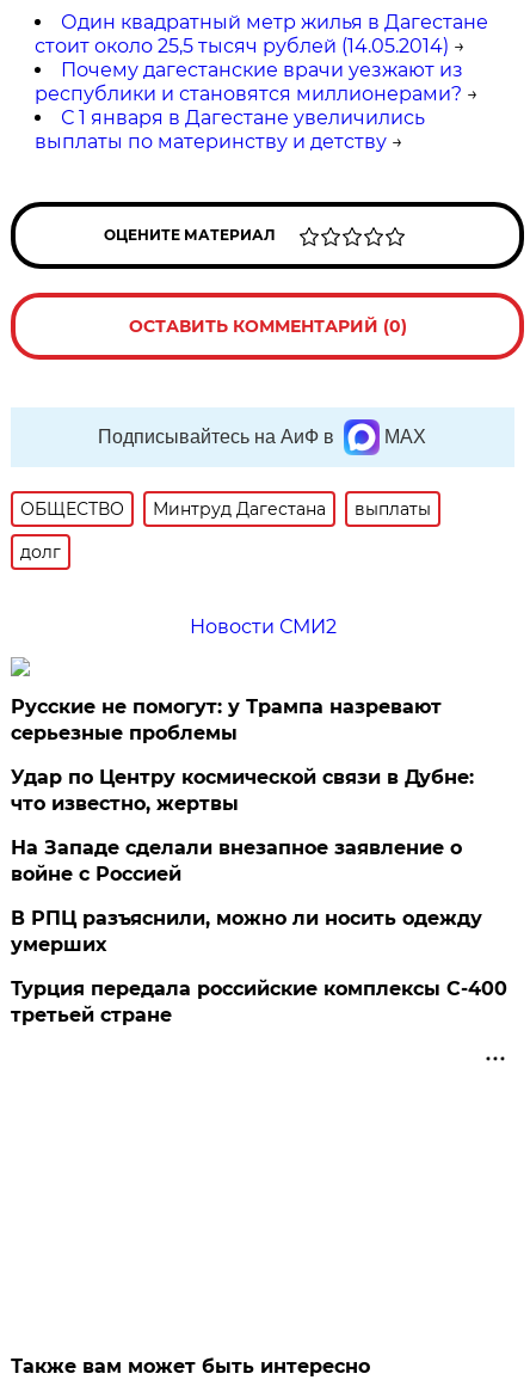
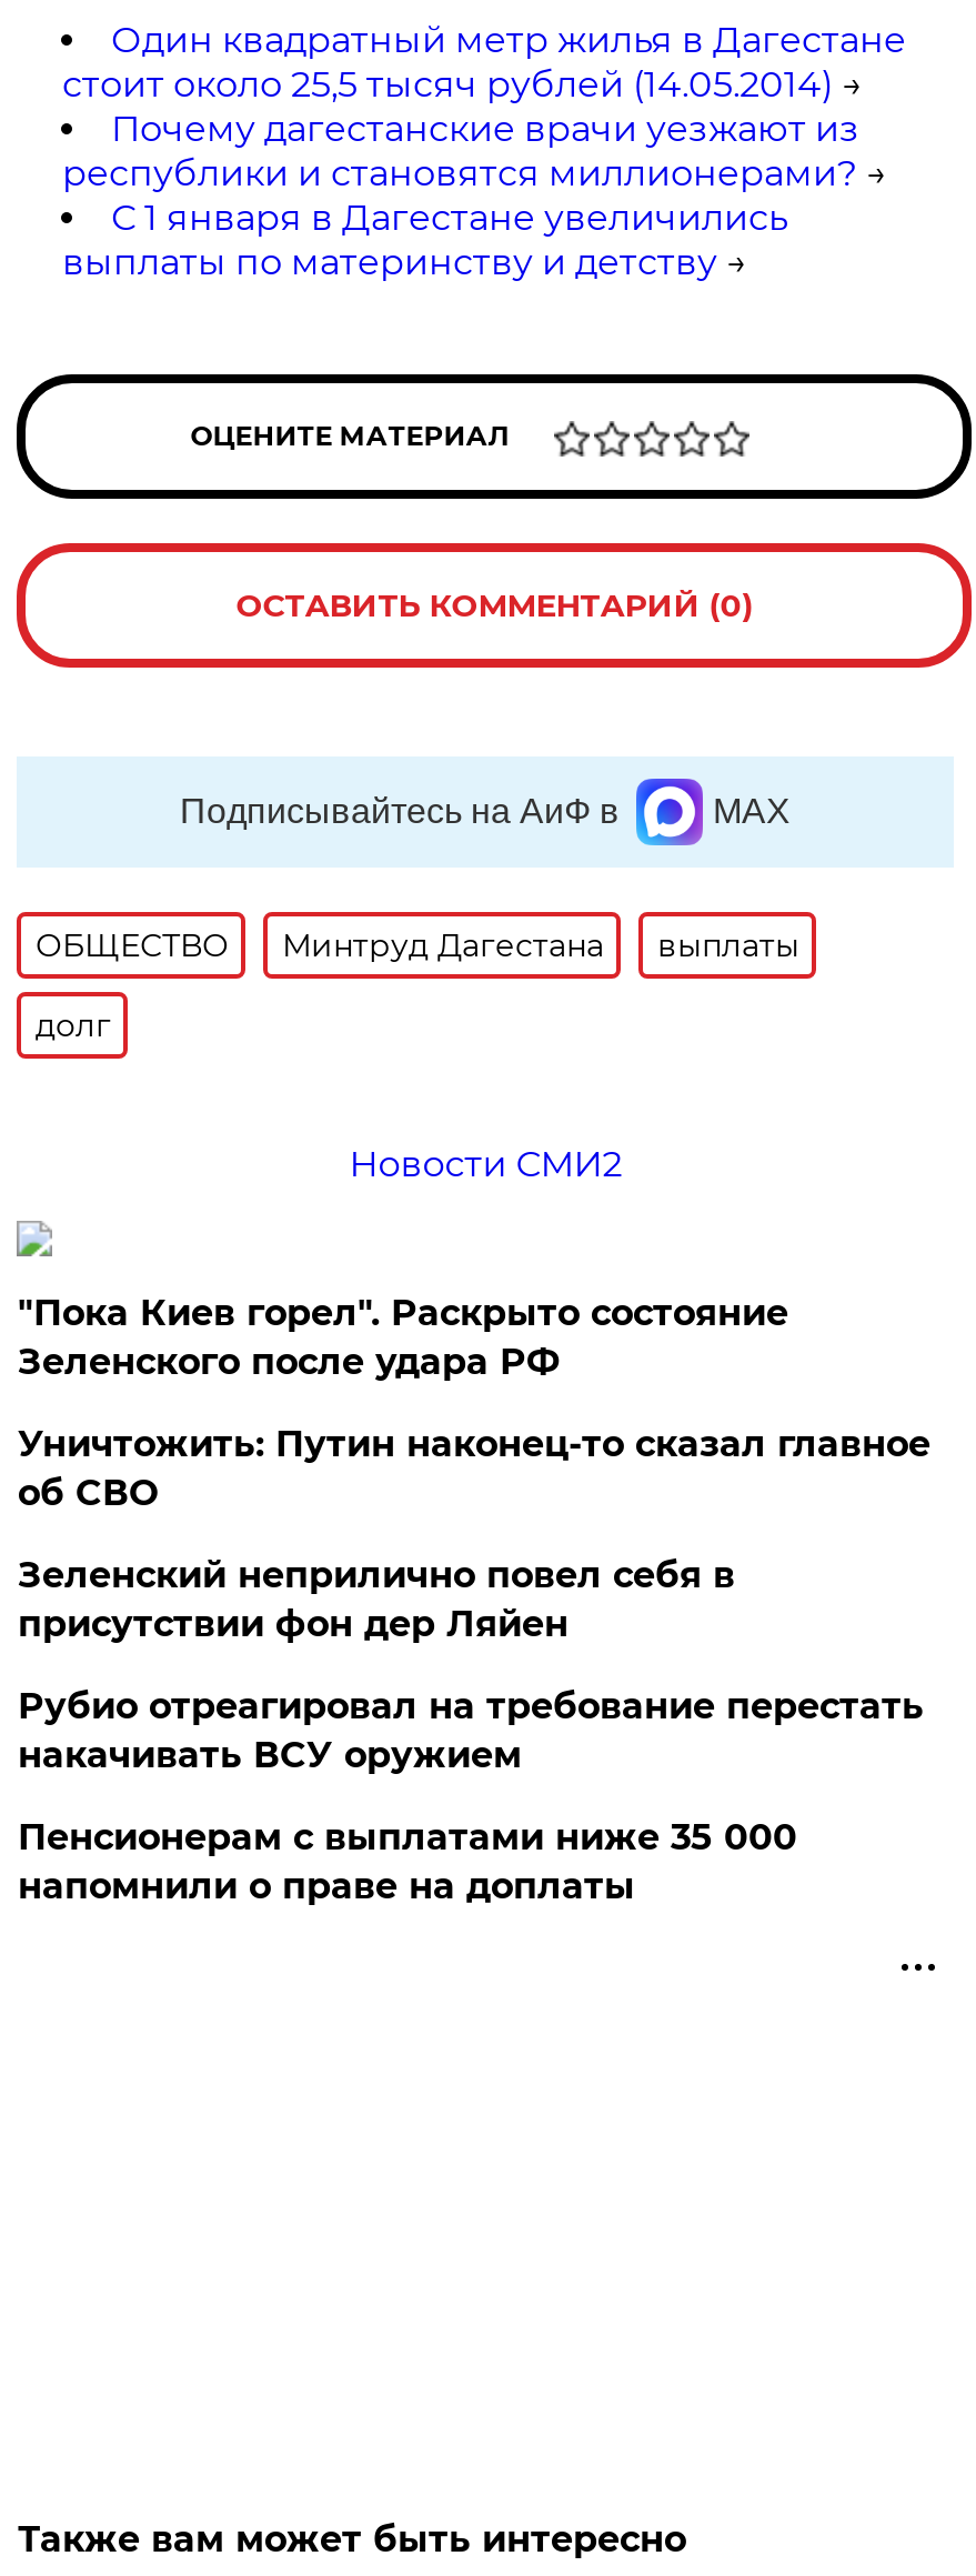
- Русские не помогут: у Трампа назревают
- серьезные проблемы
+ "Пока Киев горел". Раскрыто состояние
+ Зеленского после удара РФ

- Удар по Центру космической связи в Дубне:
- что известно, жертвы
+ Уничтожить: Путин наконец-то сказал главное
+ об СВО

- На Западе сделали внезапное заявление о
- войне с Россией
+ Зеленский неприлично повел cебя в
+ присутствии фон дер Ляйен

- В РПЦ разъяснили, можно ли носить одежду
- умерших
+ Рубио отреагировал на требование перестать
+ накачивать ВСУ оружием

- Турция передала российские комплексы С-400
- третьей стране
+ Пенсионерам с выплатами ниже 35 000
+ напомнили о праве на доплаты
